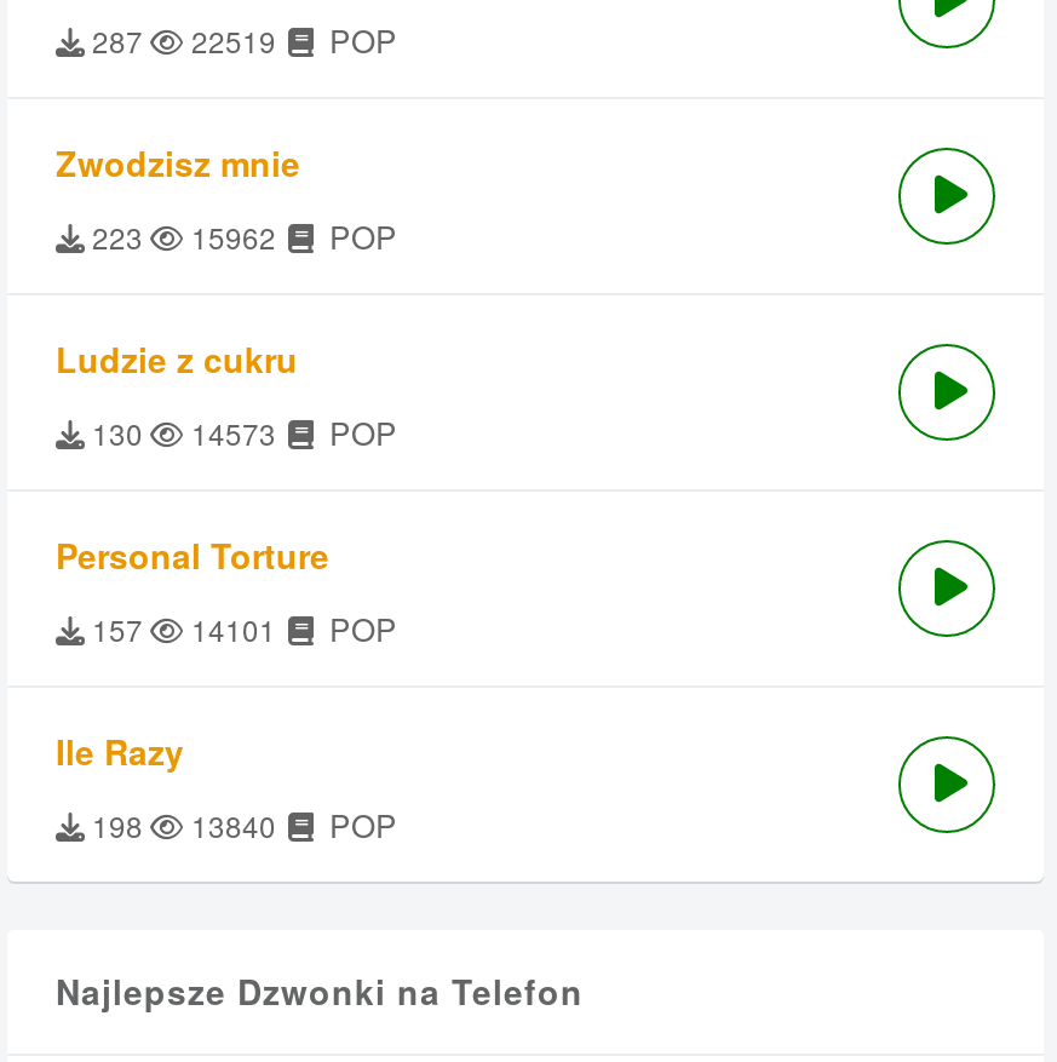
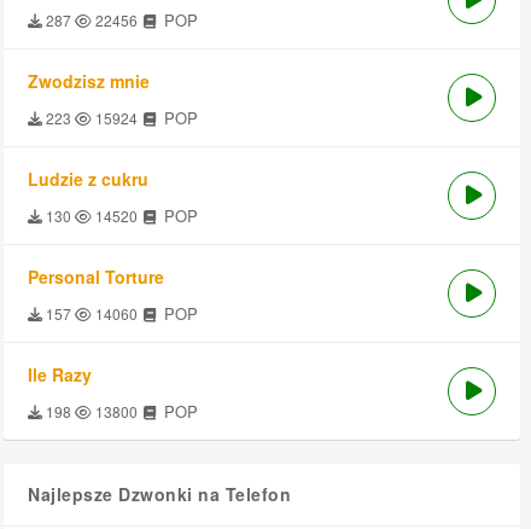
- 287 22519 POP
+ 287 22456 POP

- 223 15962 POP
+ 223 15924 POP

- 130 14573 POP
+ 130 14520 POP

- 157 14101 POP
+ 157 14060 POP

- 198 13840 POP
+ 198 13800 POP
